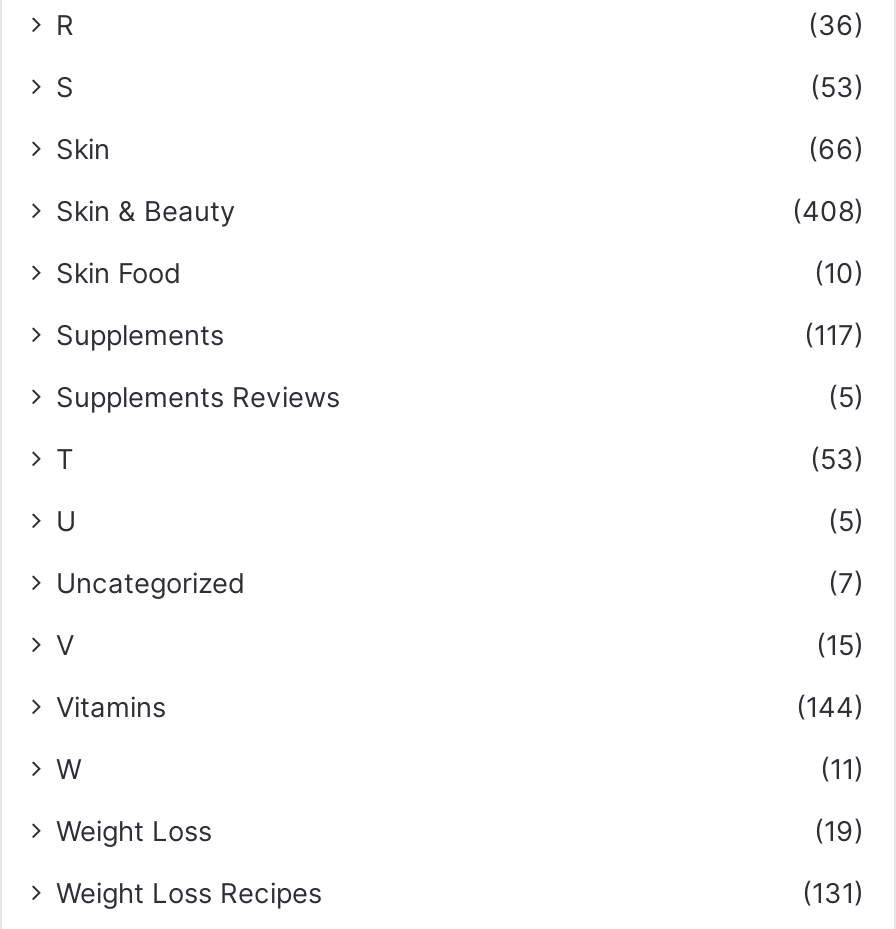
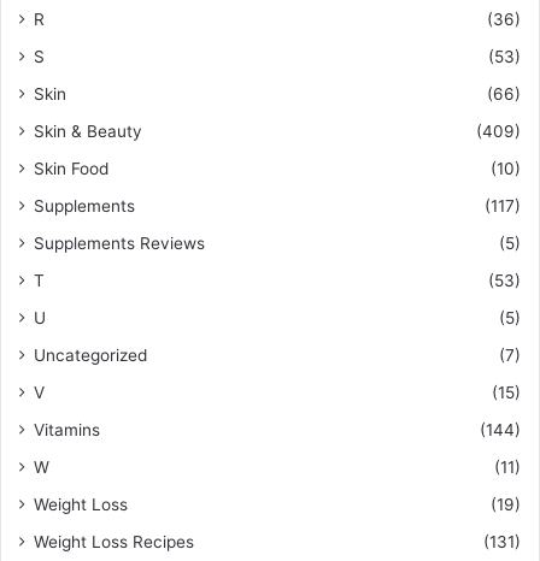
- (408)
+ (409)
